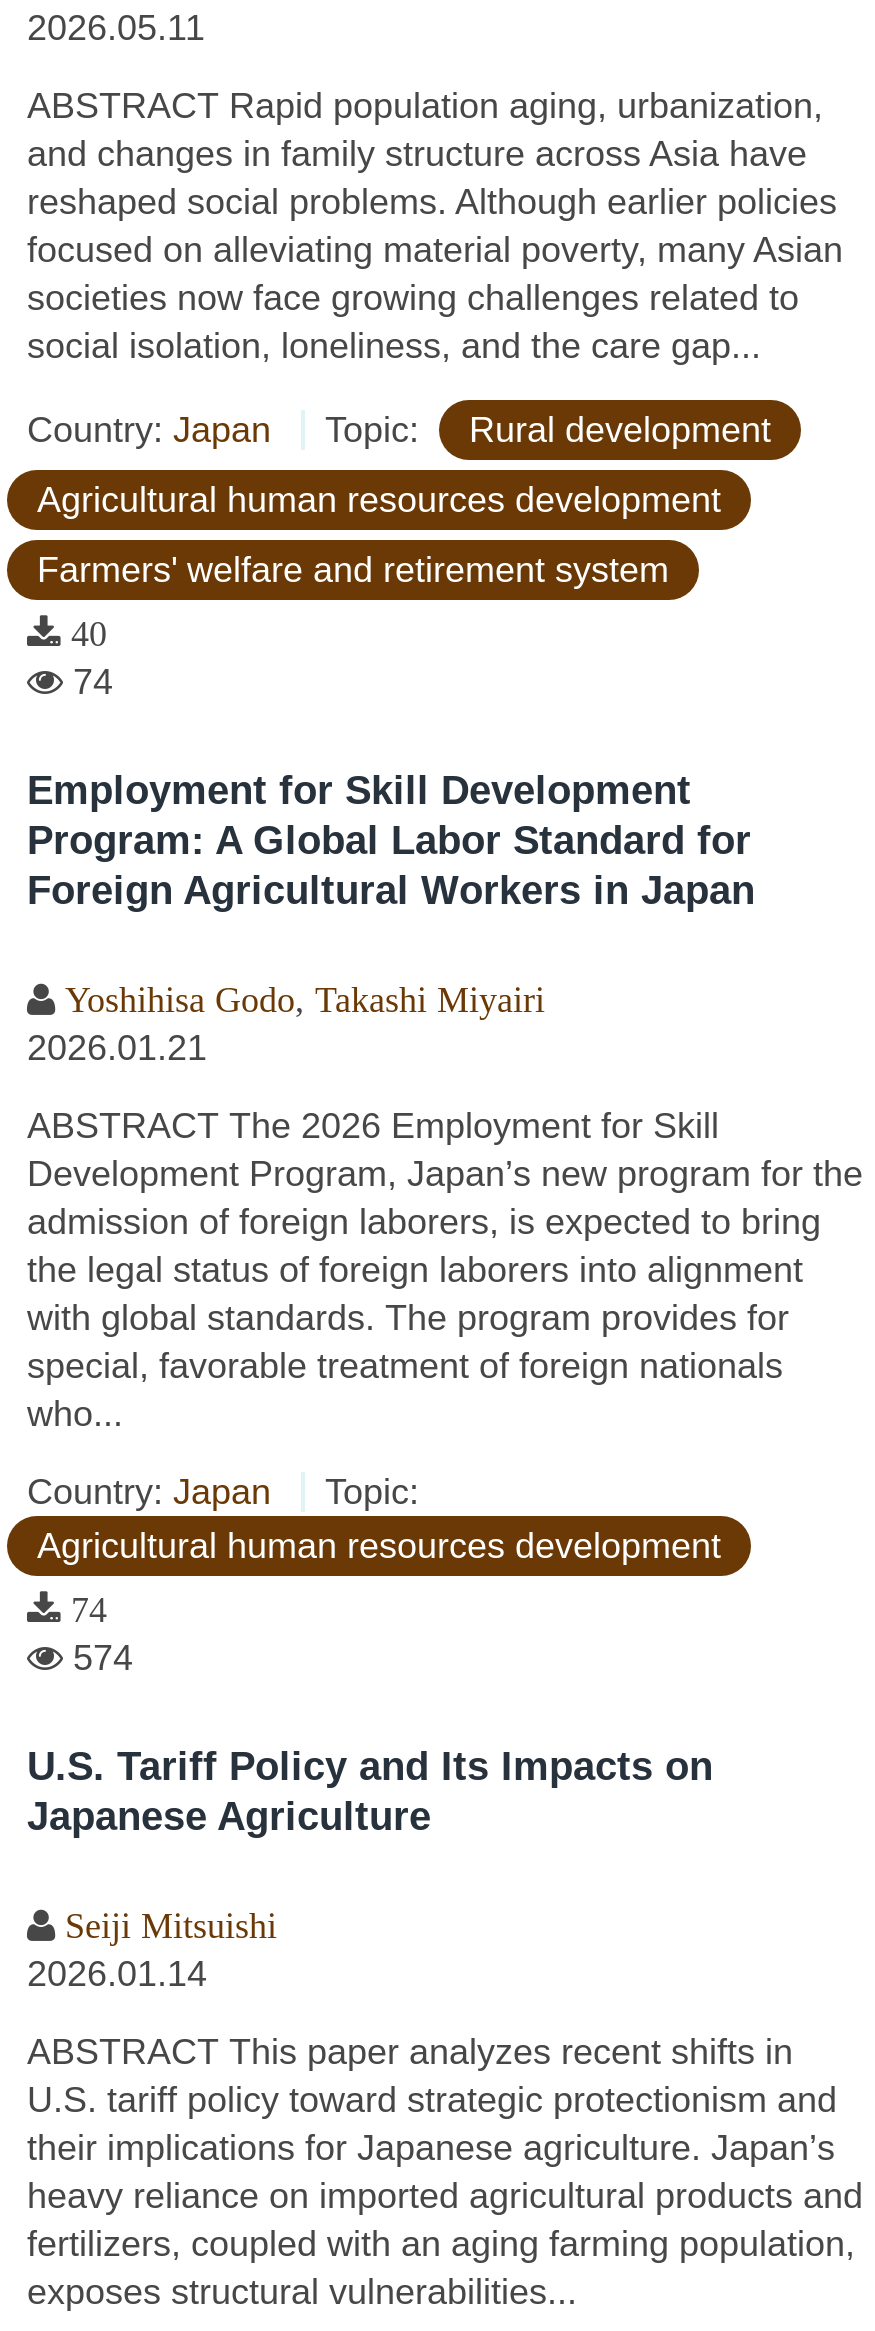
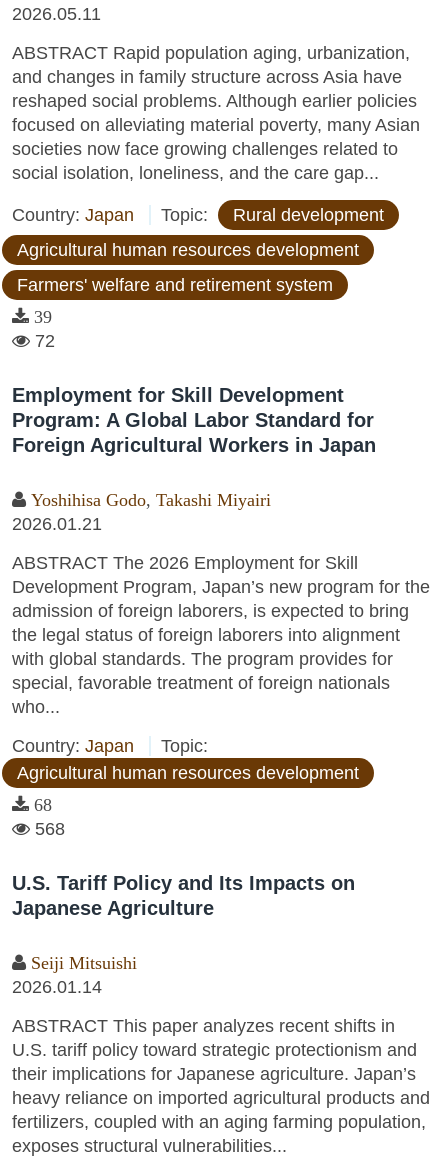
- 40
+ 39

- 74
+ 72

- 74
+ 68

- 574
+ 568
